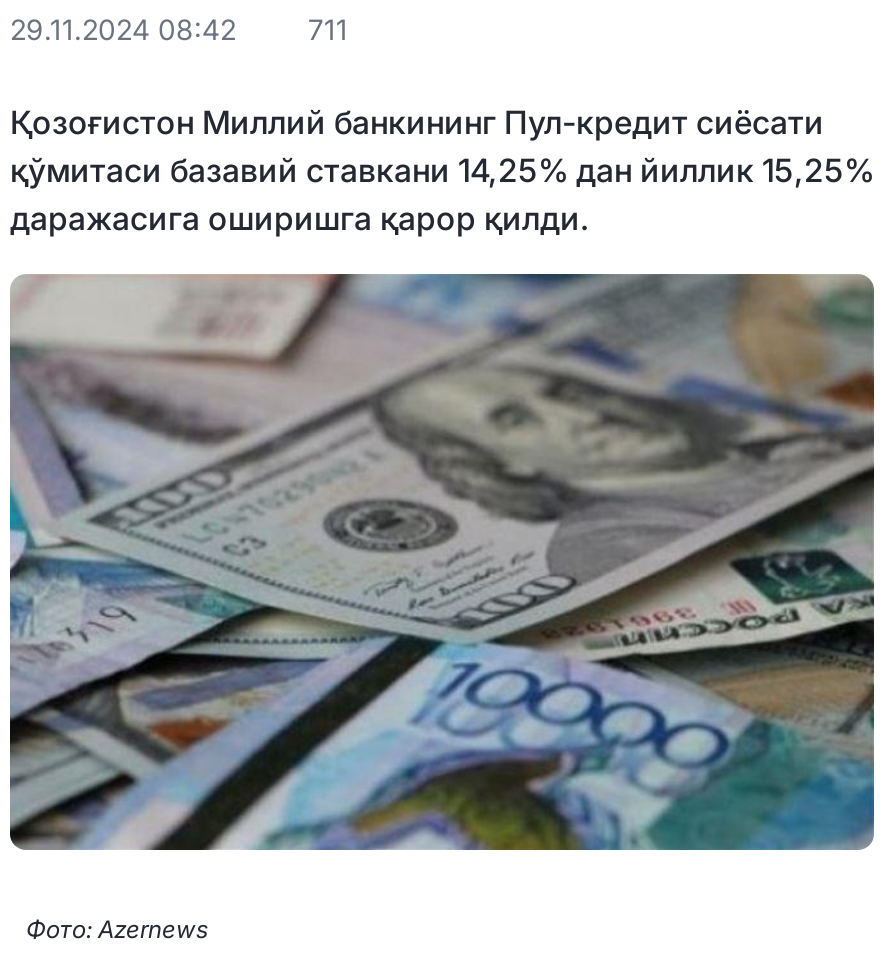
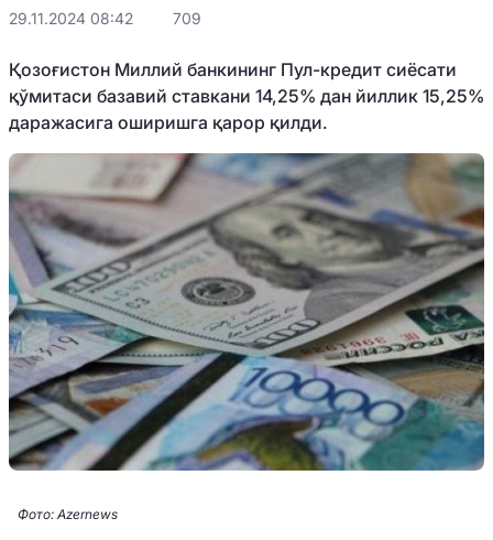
- 711
+ 709
